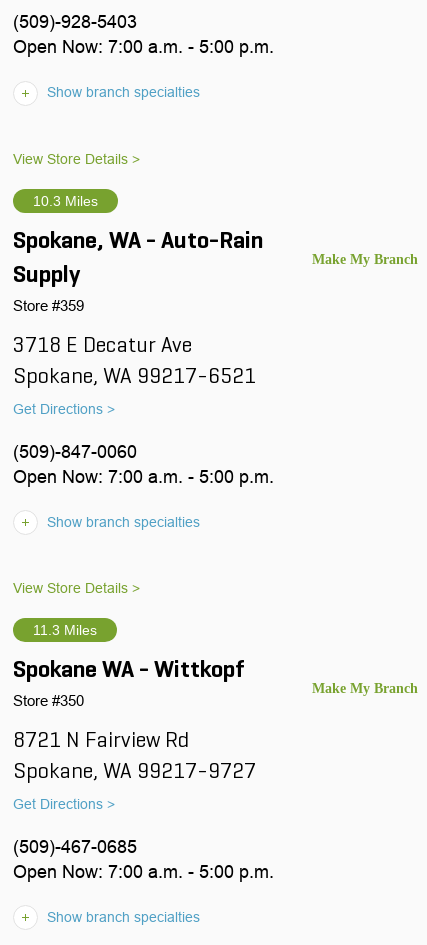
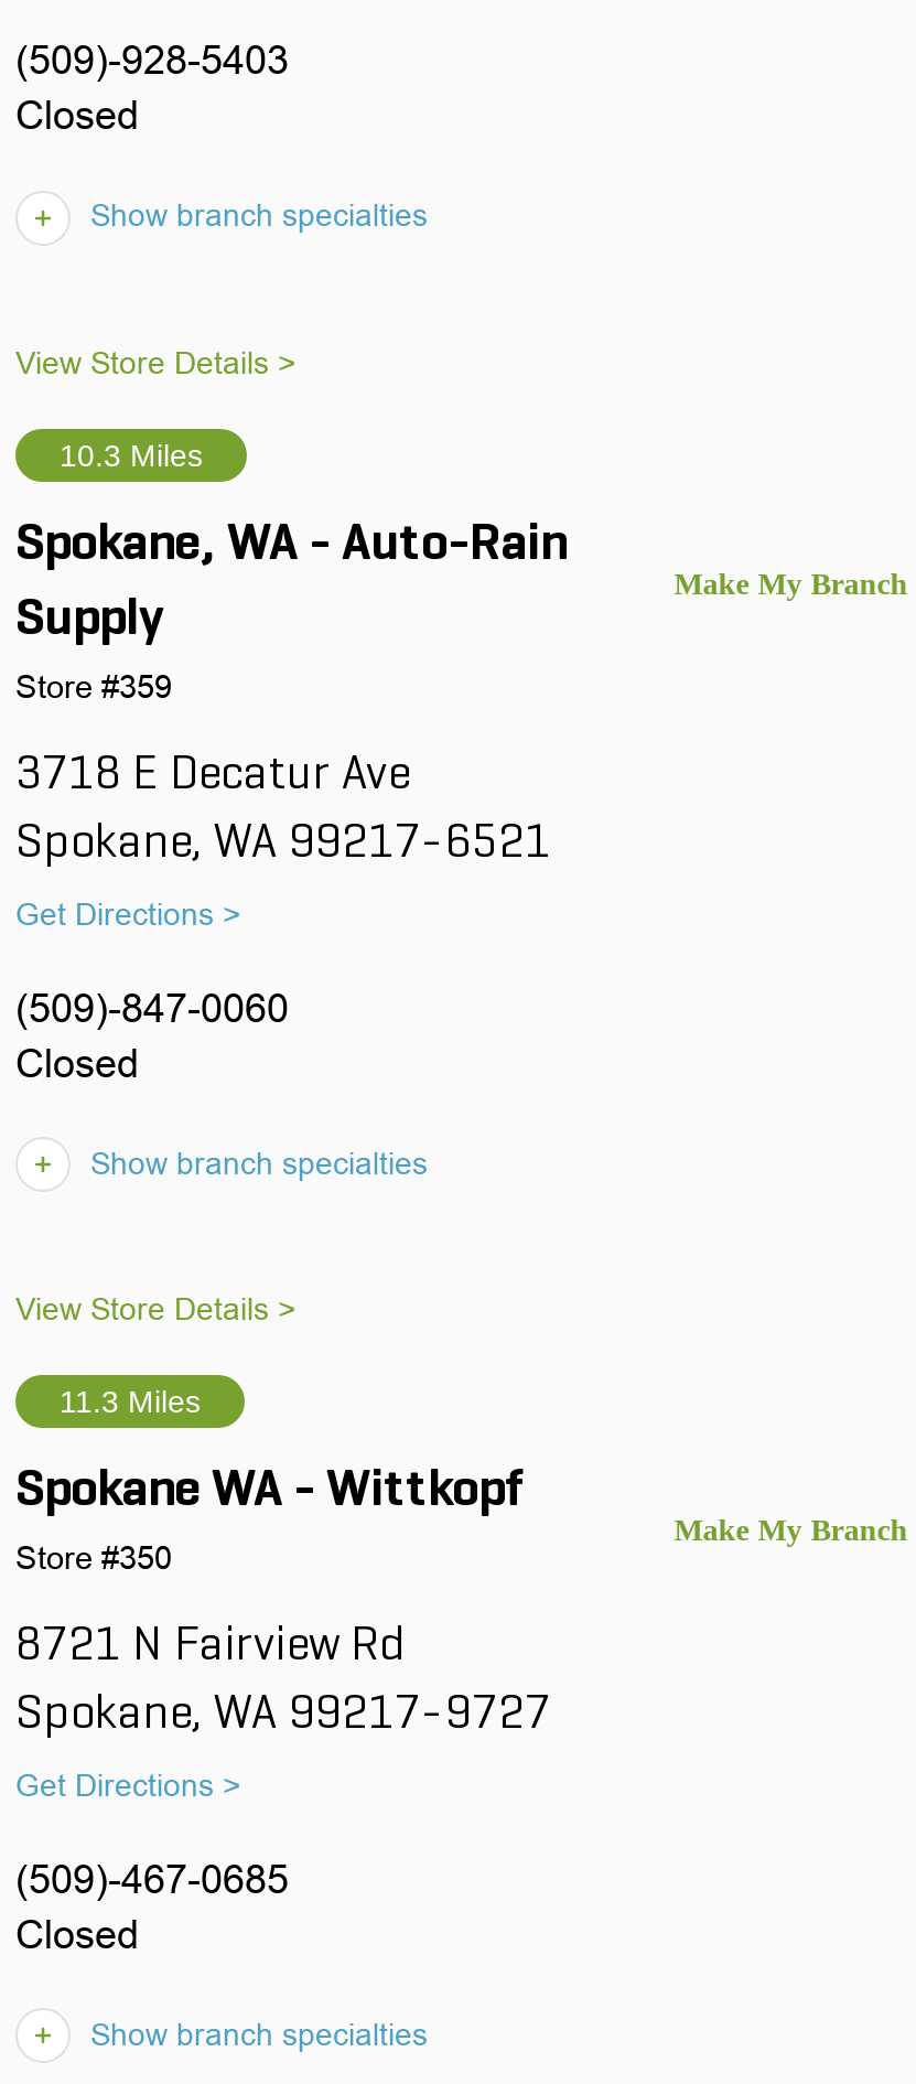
- Open Now: 7:00 a.m. - 5:00 p.m.
+ Closed

- Open Now: 7:00 a.m. - 5:00 p.m.
+ Closed

- Open Now: 7:00 a.m. - 5:00 p.m.
+ Closed
